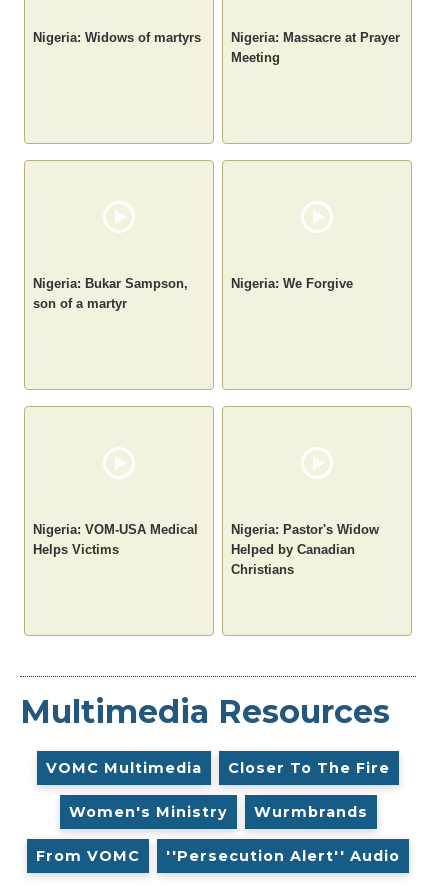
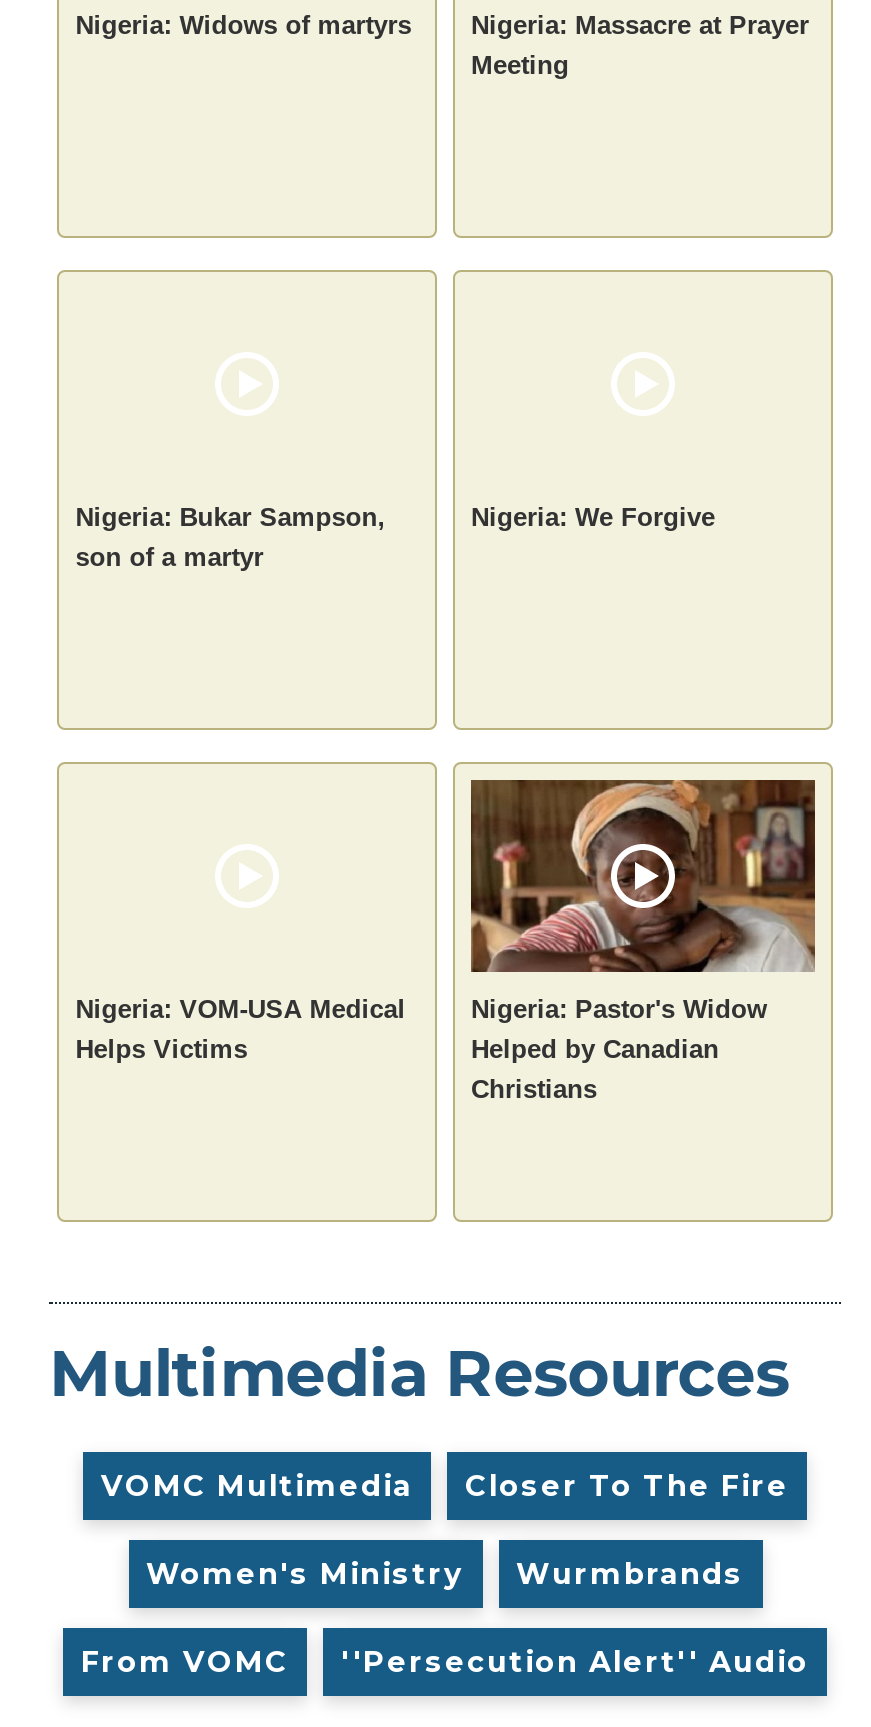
+ [image]
